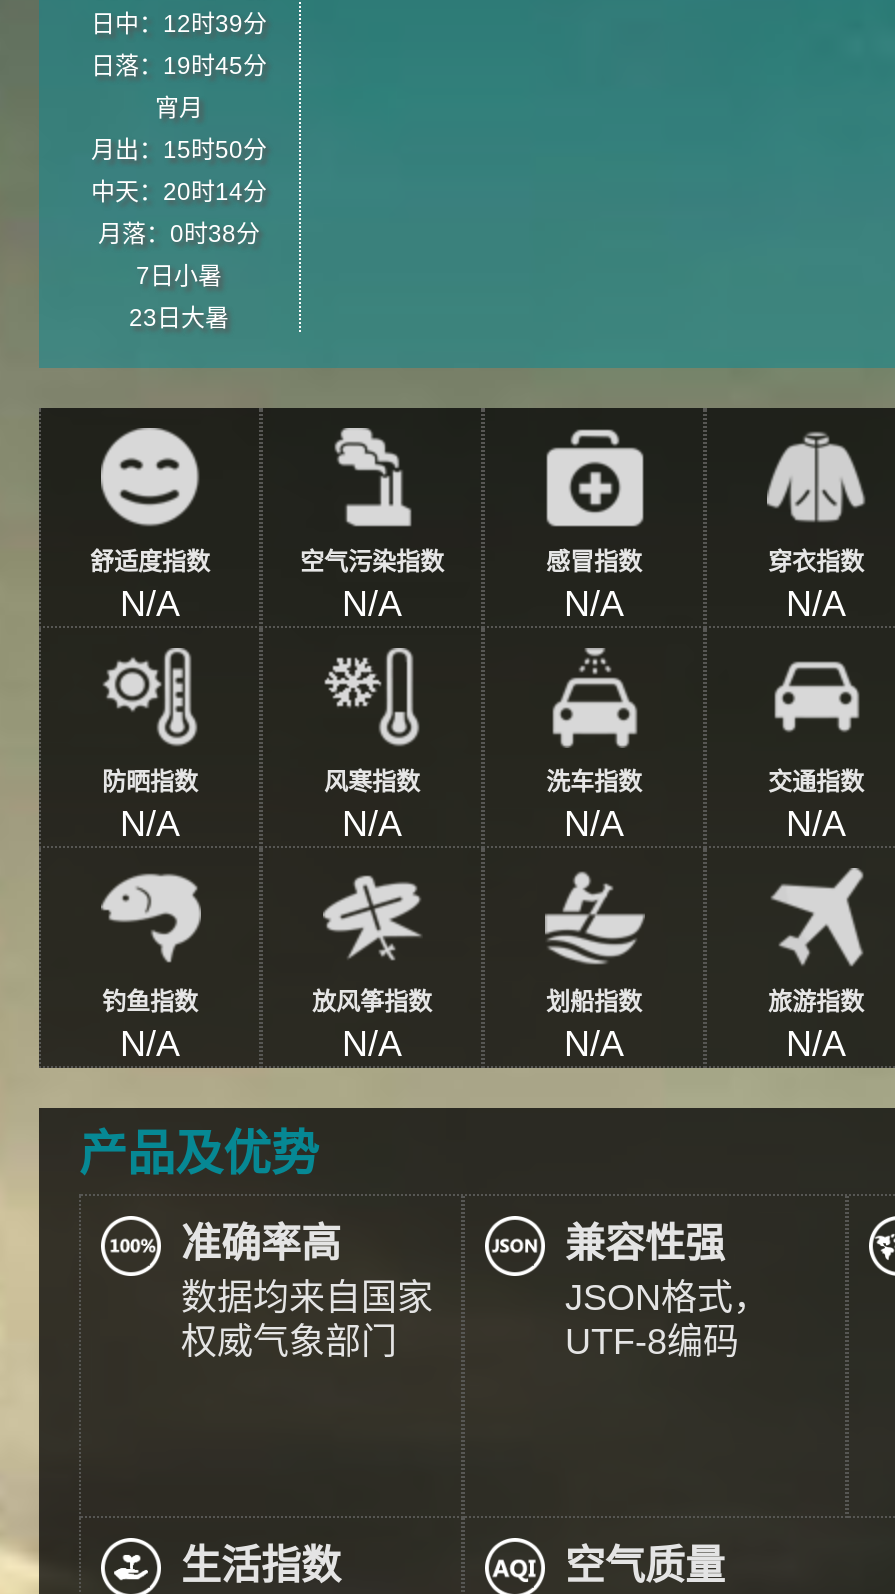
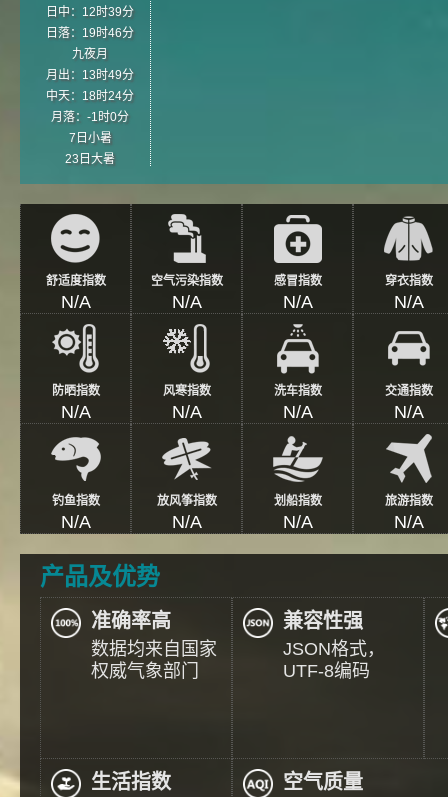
- 日落：19时45分
+ 日落：19时46分

- 宵月
+ 九夜月

- 月出：15时50分
+ 月出：13时49分

- 中天：20时14分
+ 中天：18时24分

- 月落：0时38分
+ 月落：-1时0分
